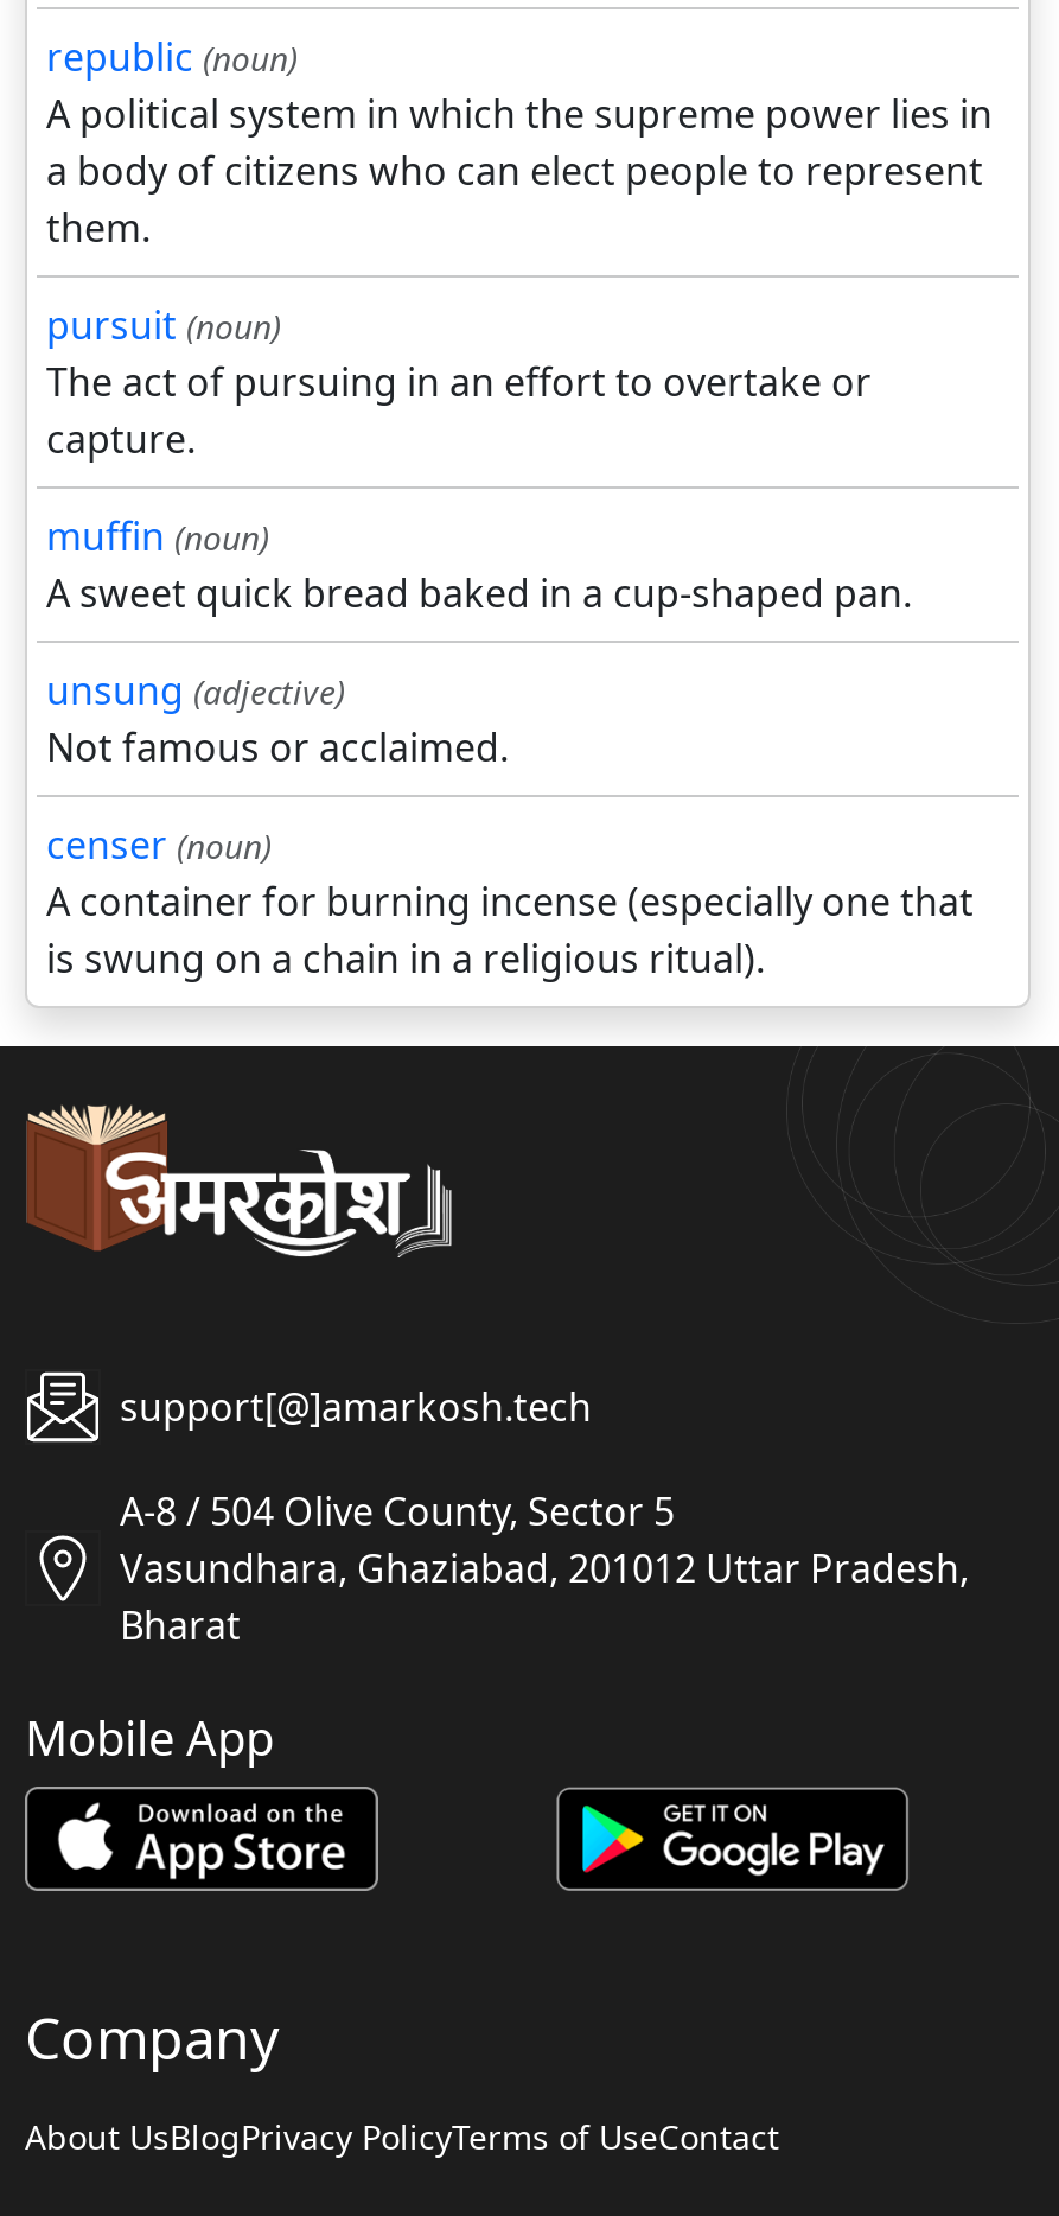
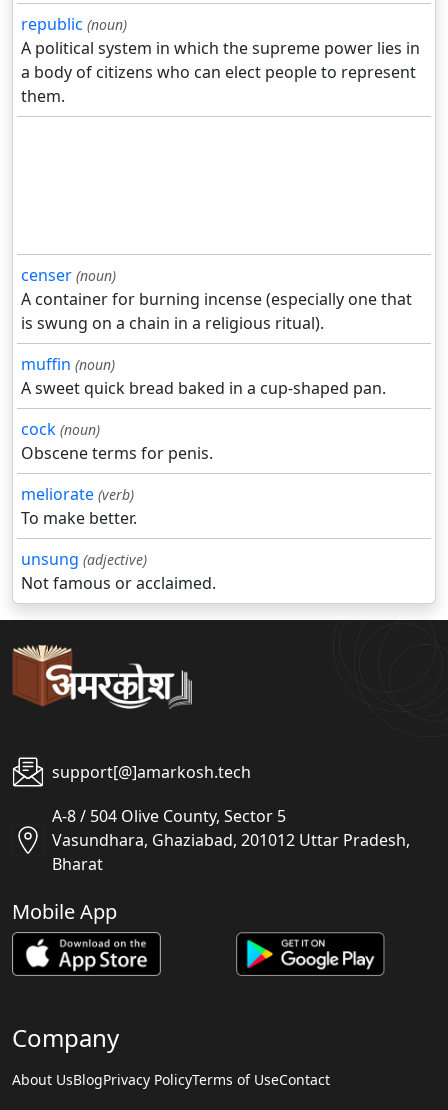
- pursuit (noun)
- The act of pursuing in an effort to overtake or
- capture.

moved down: muffin (noun) | A sweet quick bread baked in a cup-shaped pan.

moved down: unsung (adjective) | Not famous or acclaimed.

moved up: censer (noun) | A container for burning incense (especially one that | is swung on a chain in a religious ritual).

+ cock (noun)
+ Obscene terms for penis.
+ meliorate (verb)
+ To make better.
